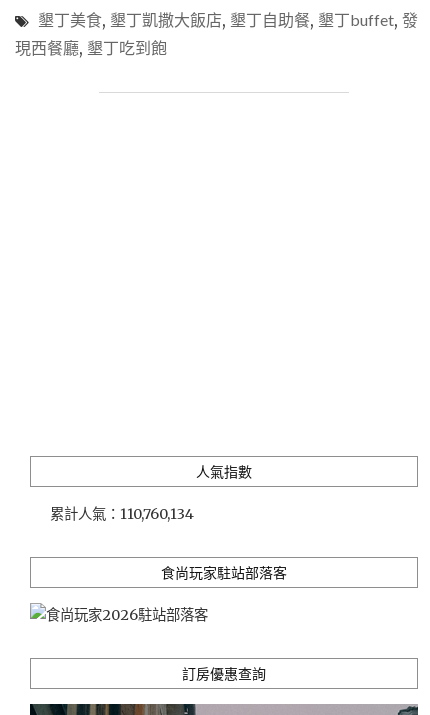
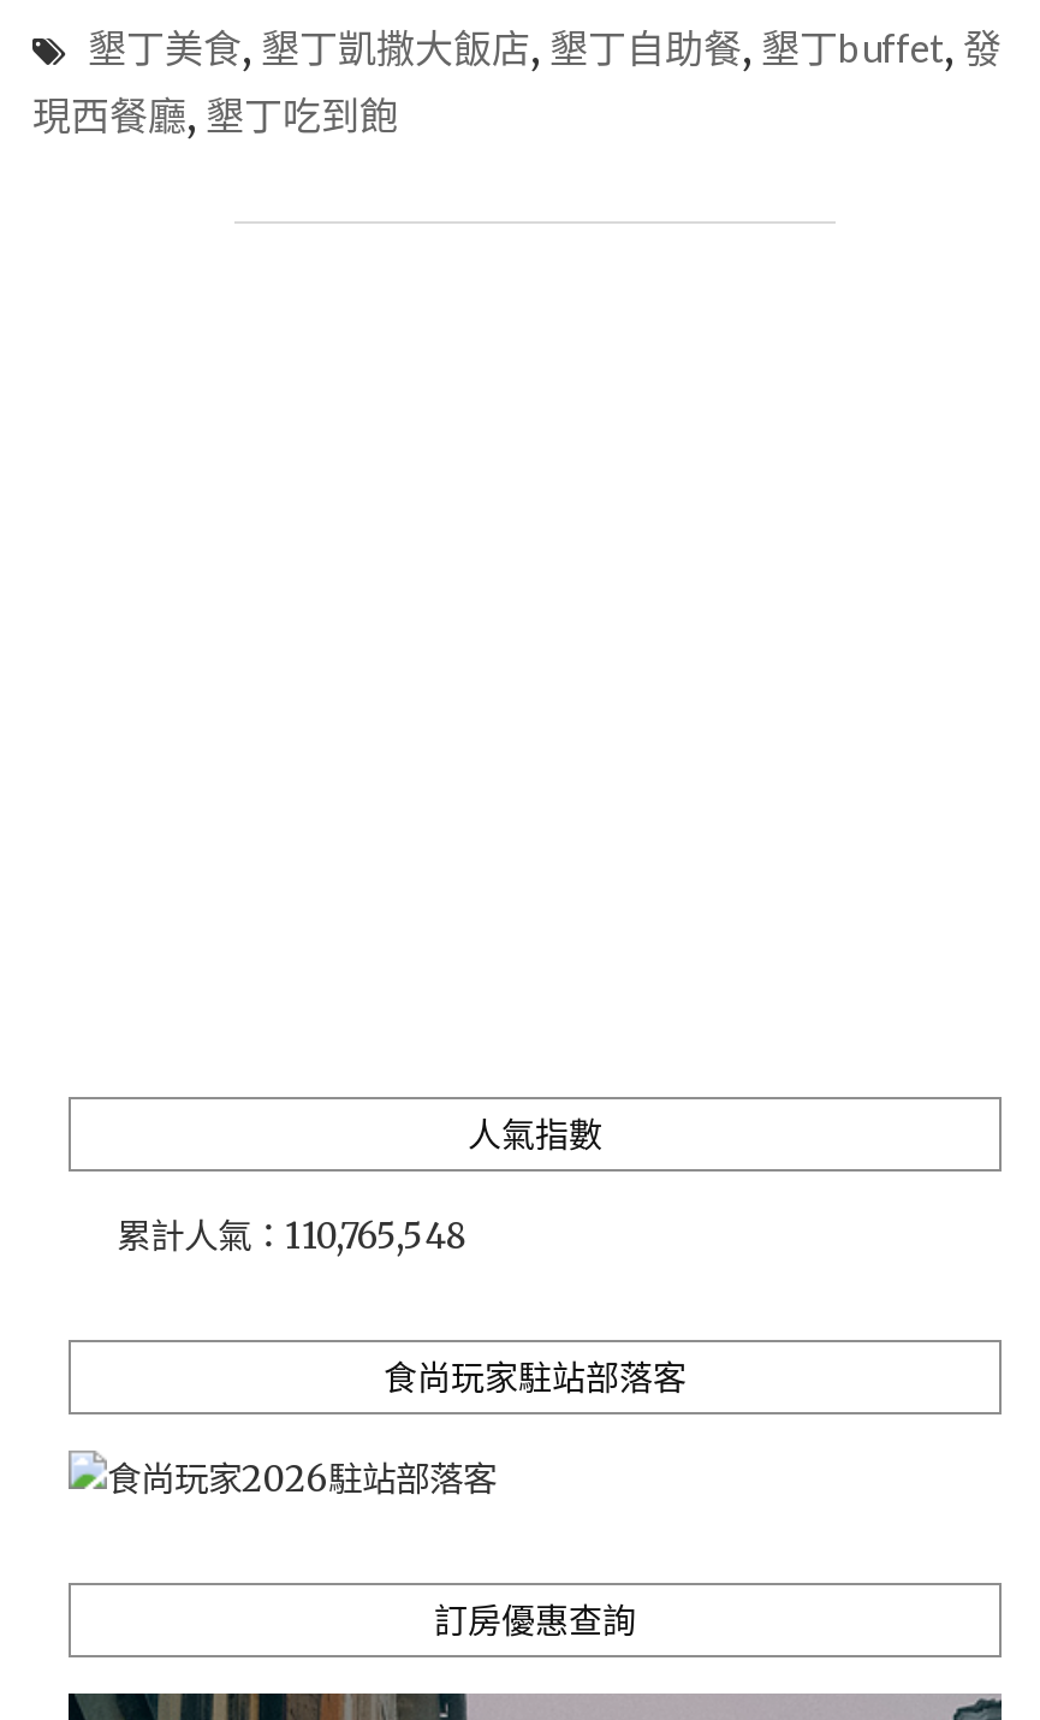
- 累計人氣：110,760,134
+ 累計人氣：110,765,548
